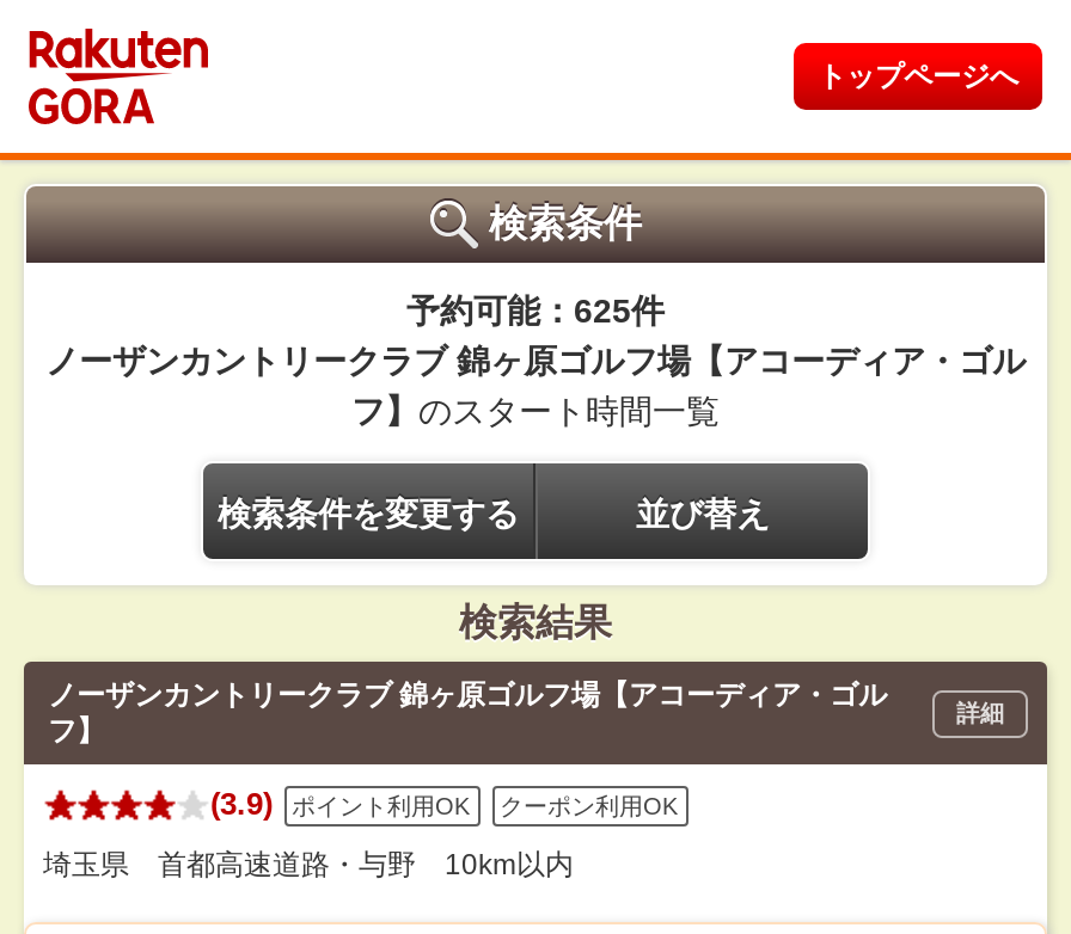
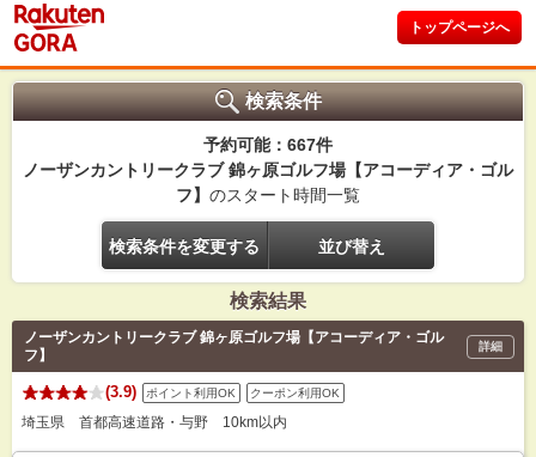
- 予約可能：625件
+ 予約可能：667件
